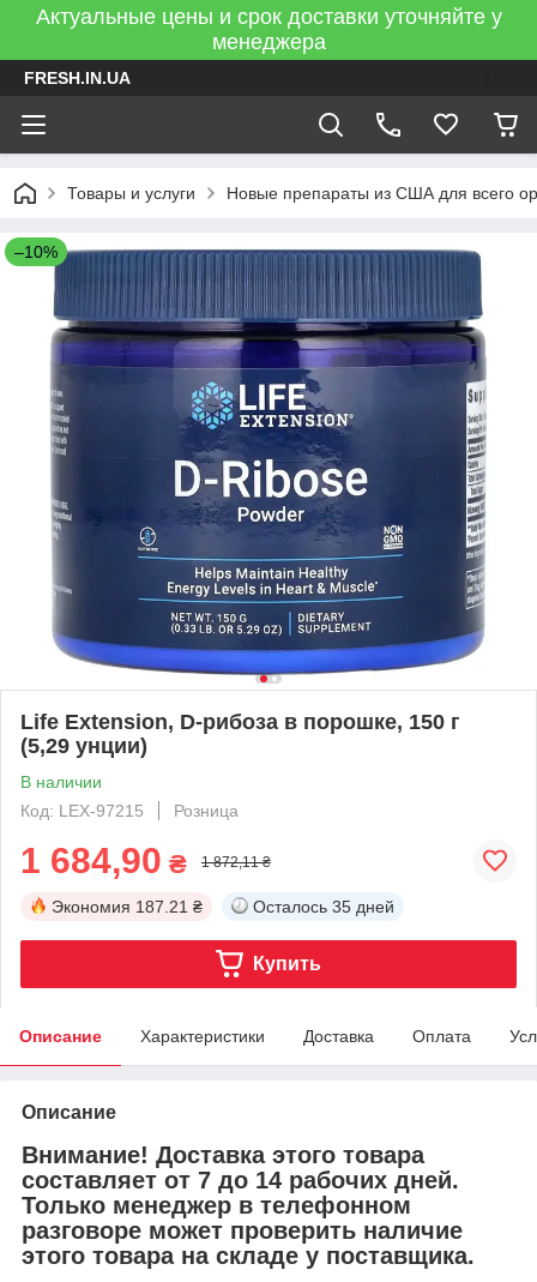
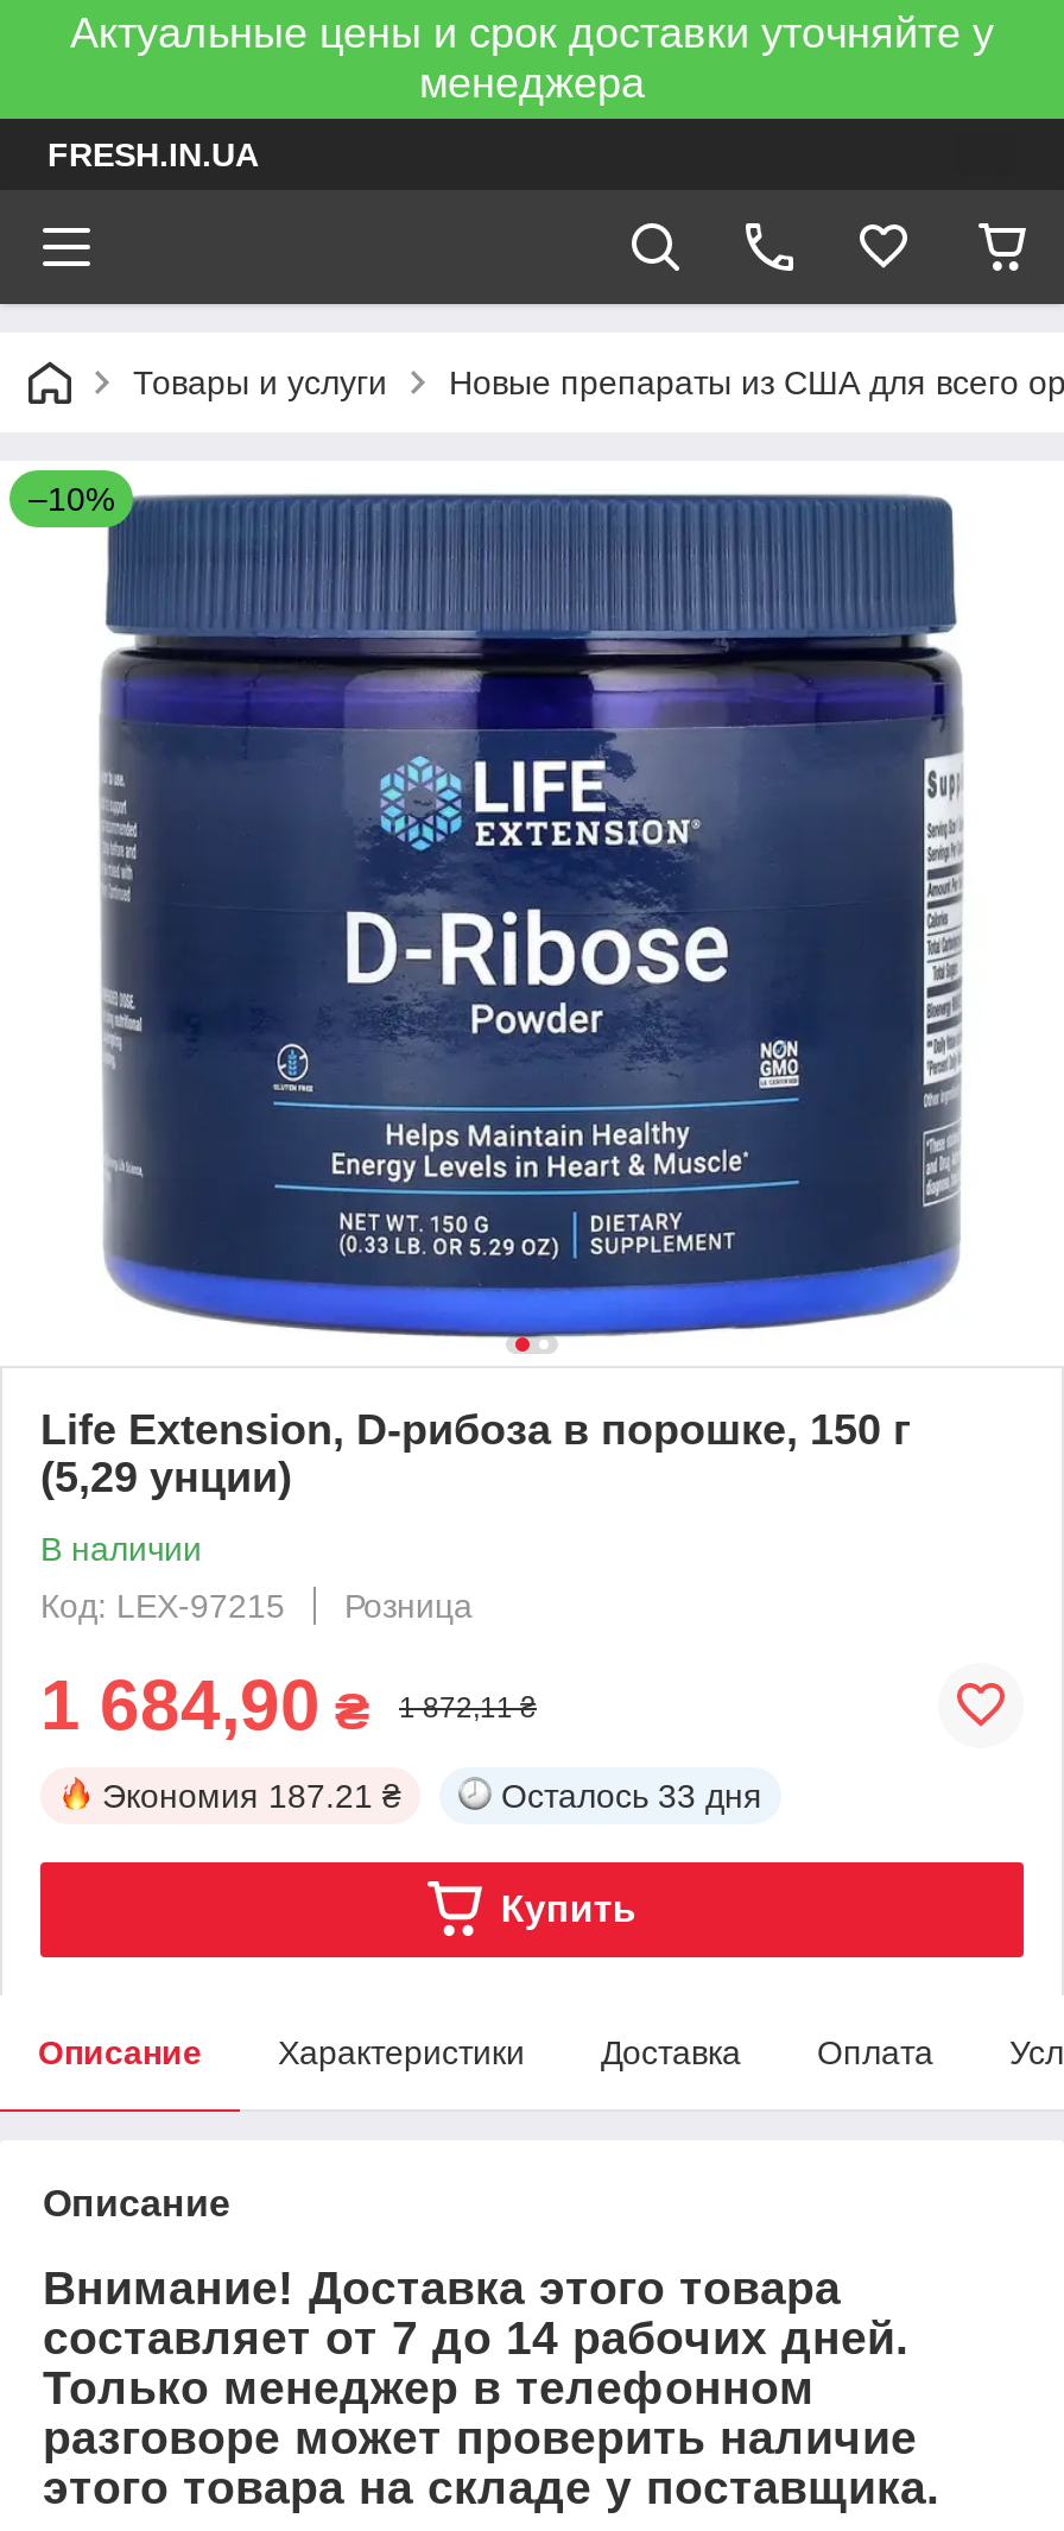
- Осталось 35 дней
+ Осталось 33 дня
